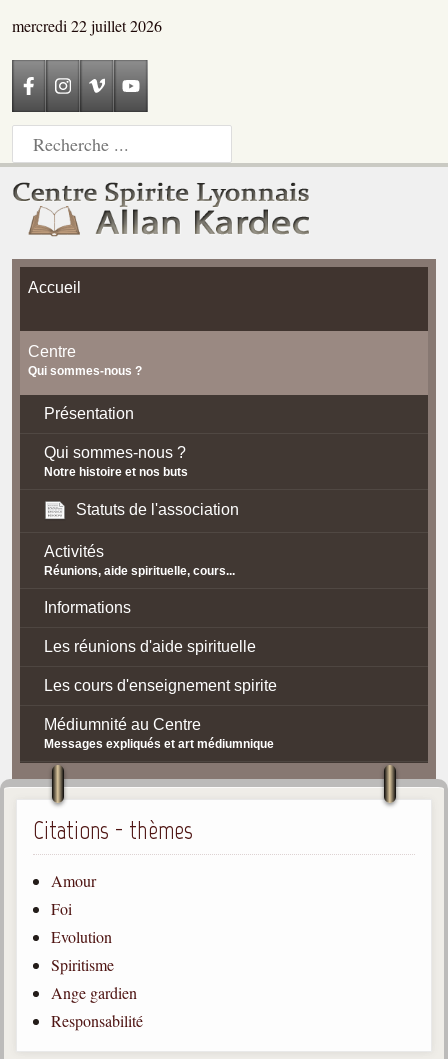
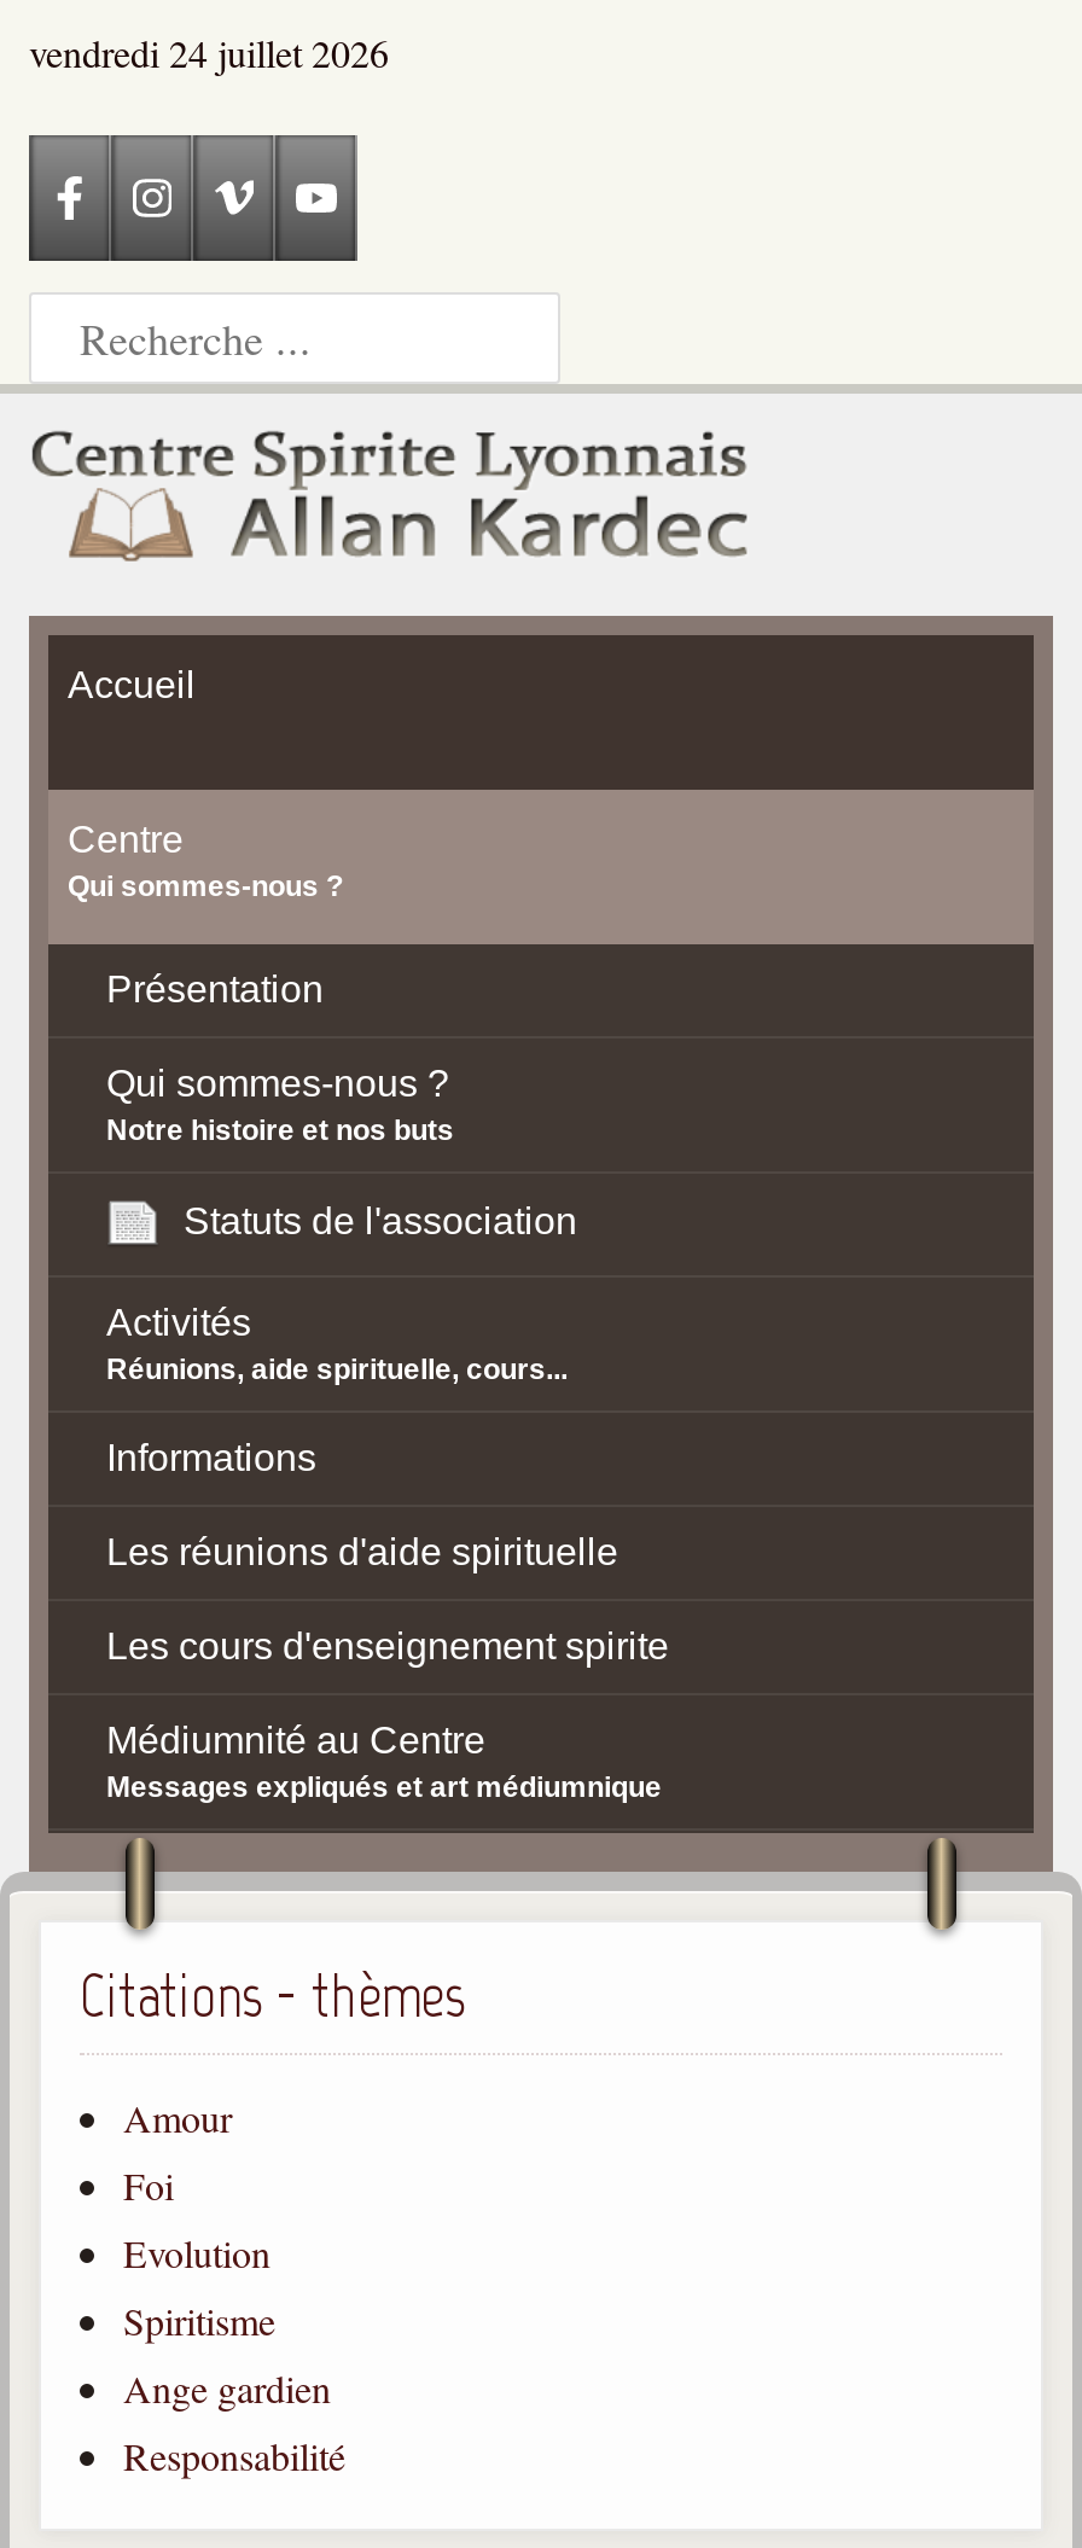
- mercredi 22 juillet 2026
+ vendredi 24 juillet 2026
